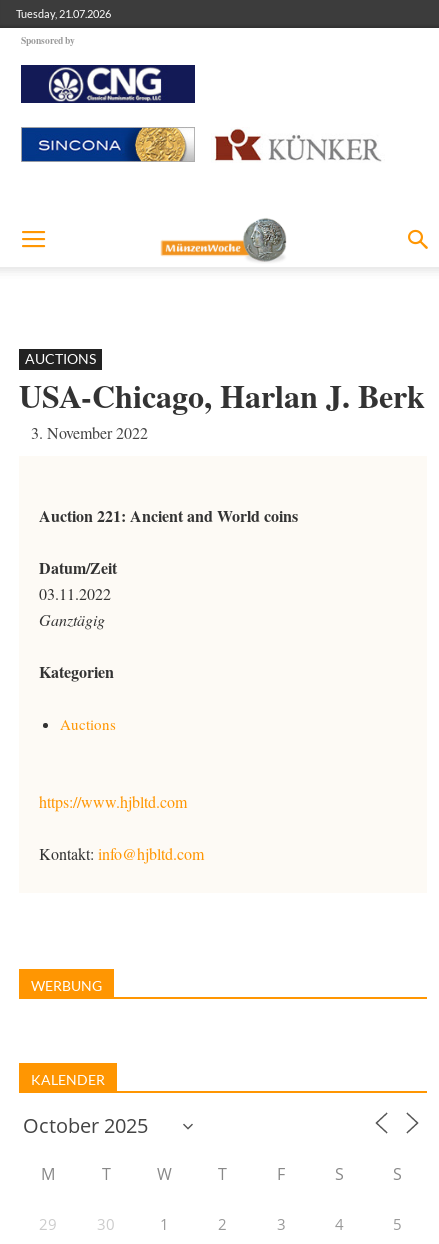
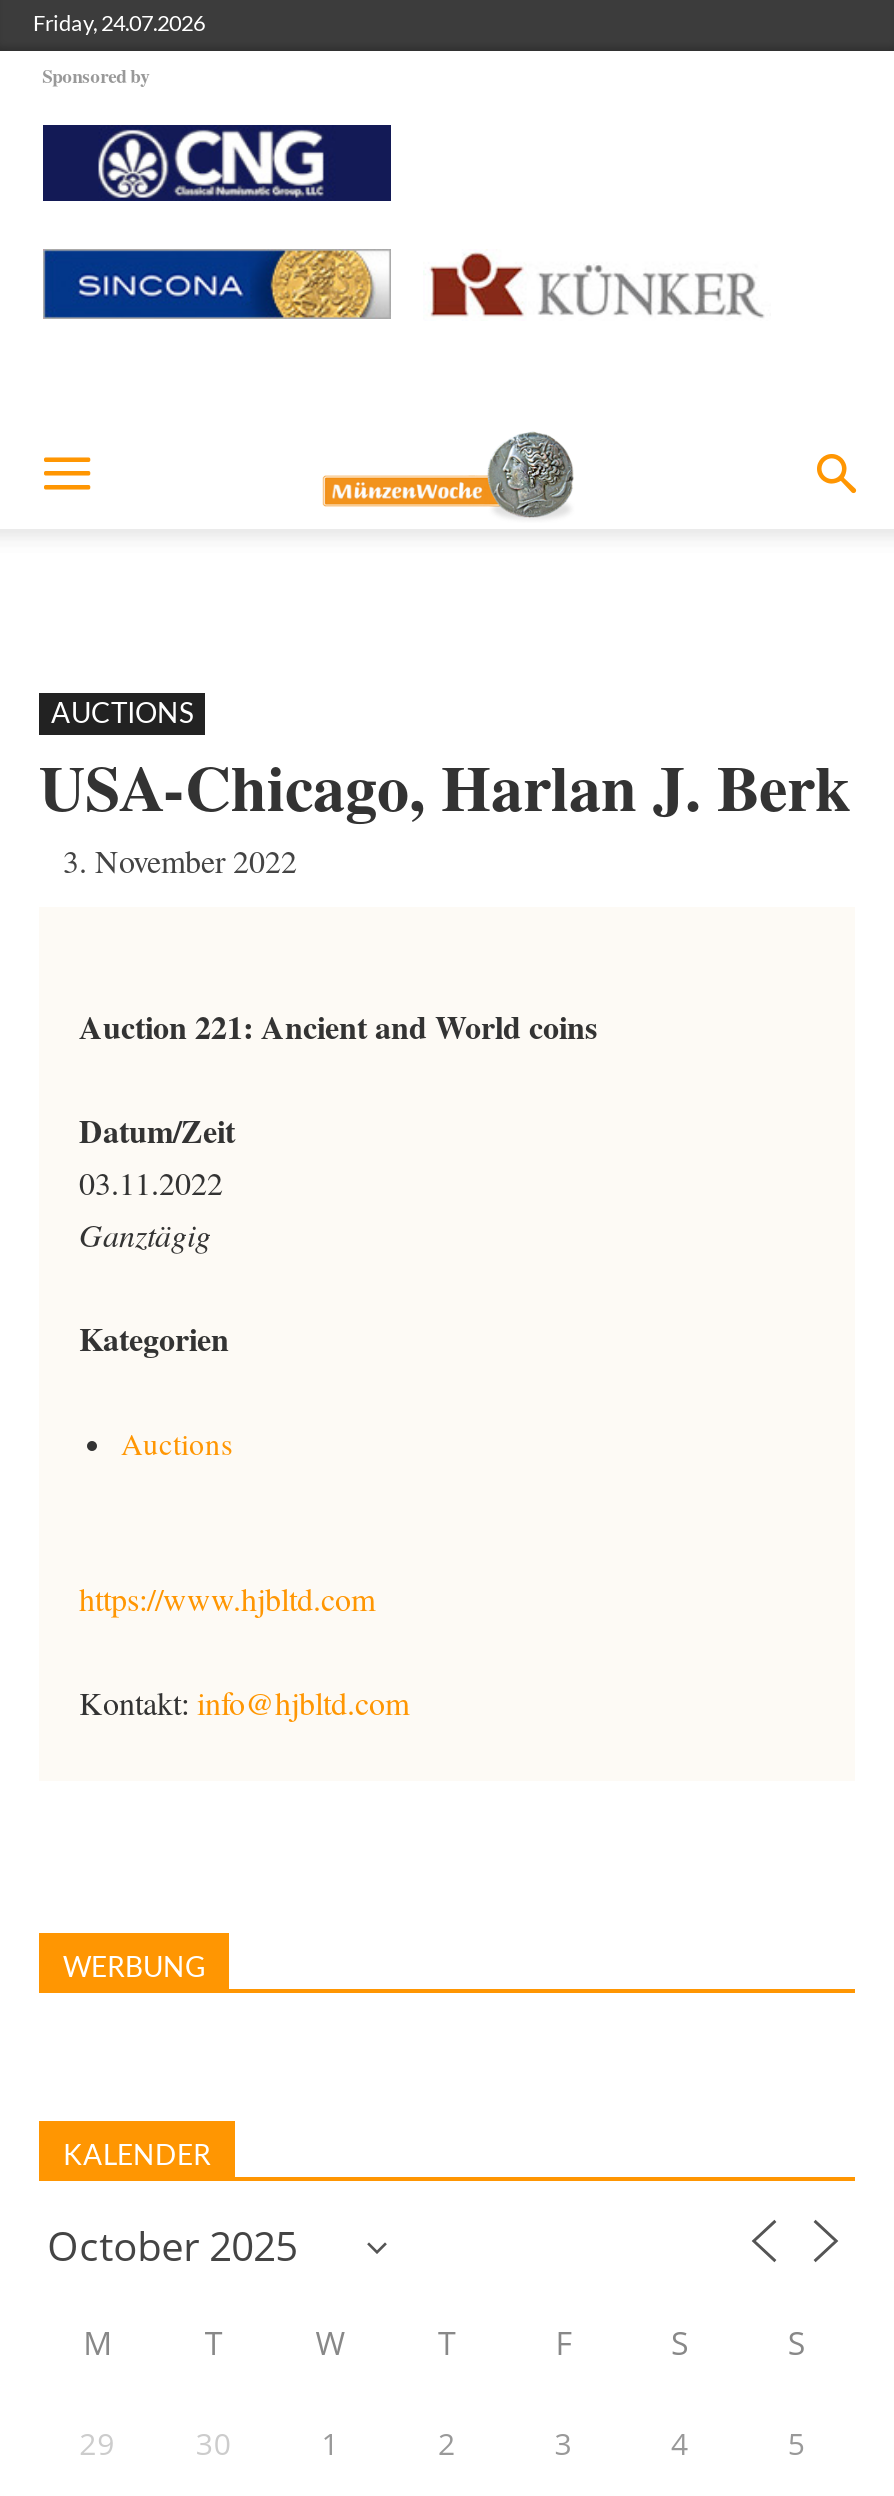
- Tuesday, 21.07.2026
+ Friday, 24.07.2026
